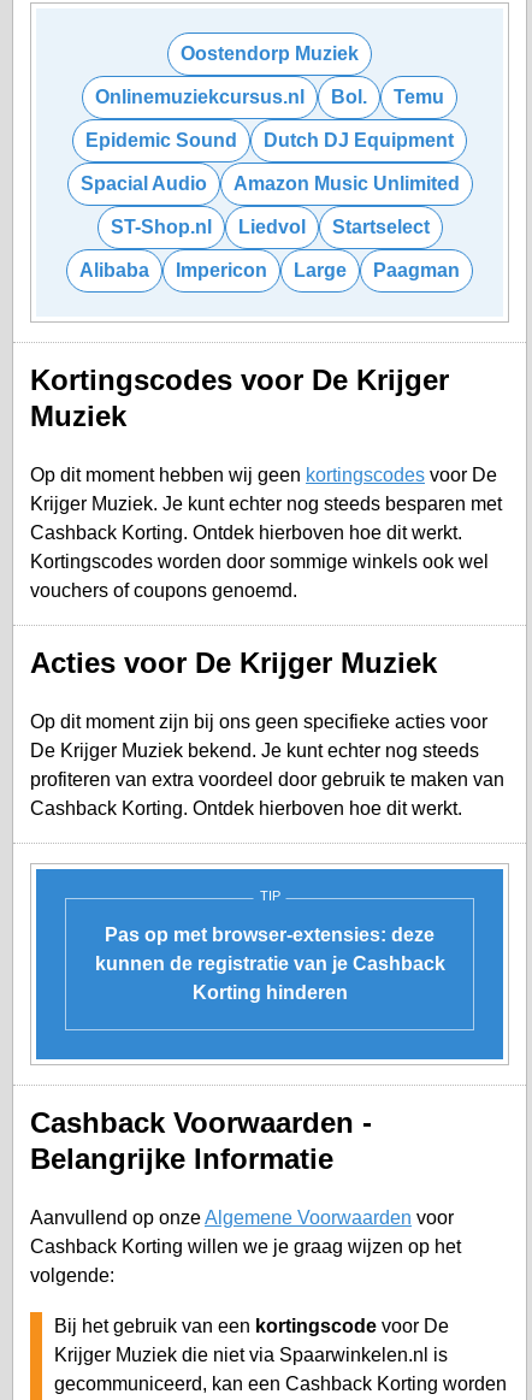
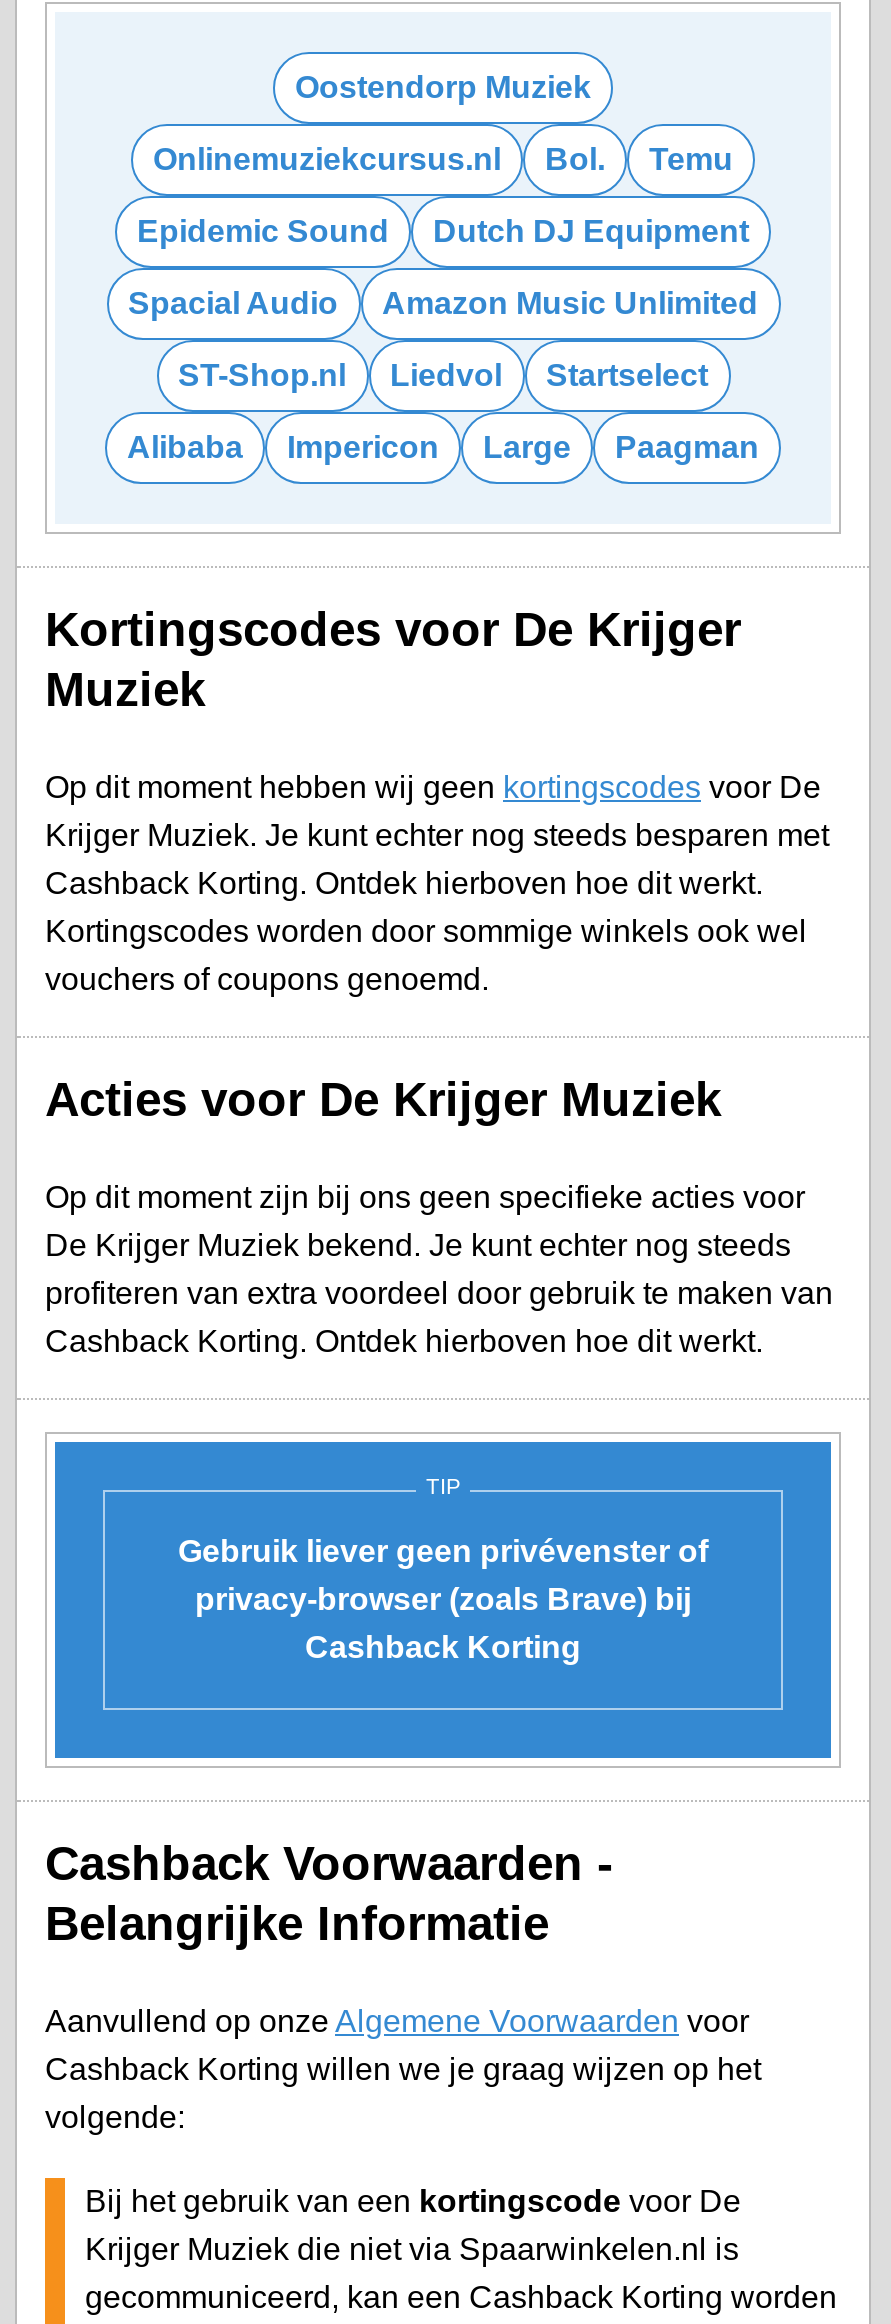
- Pas op met browser-extensies: deze
- kunnen de registratie van je Cashback
- Korting hinderen
+ Gebruik liever geen privévenster of
+ privacy-browser (zoals Brave) bij
+ Cashback Korting
